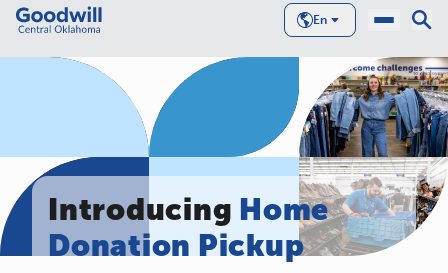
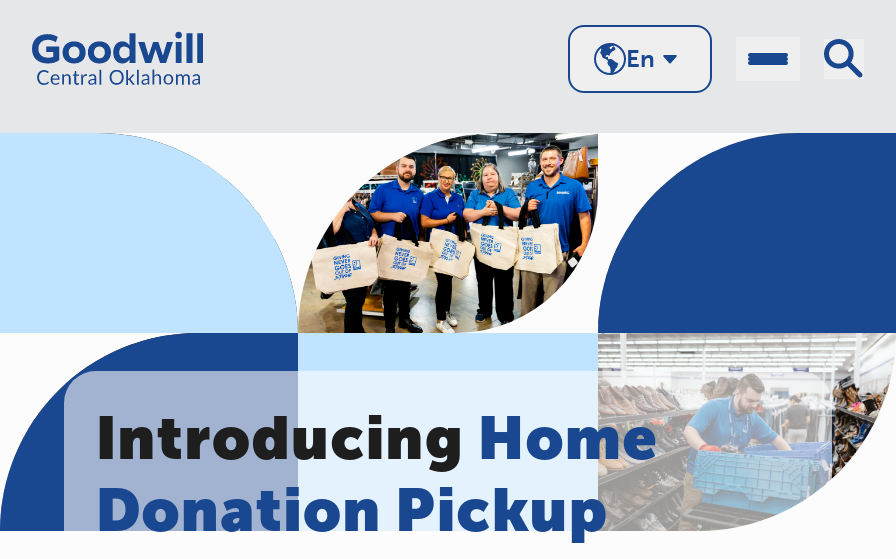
- [image]
+ [image]
